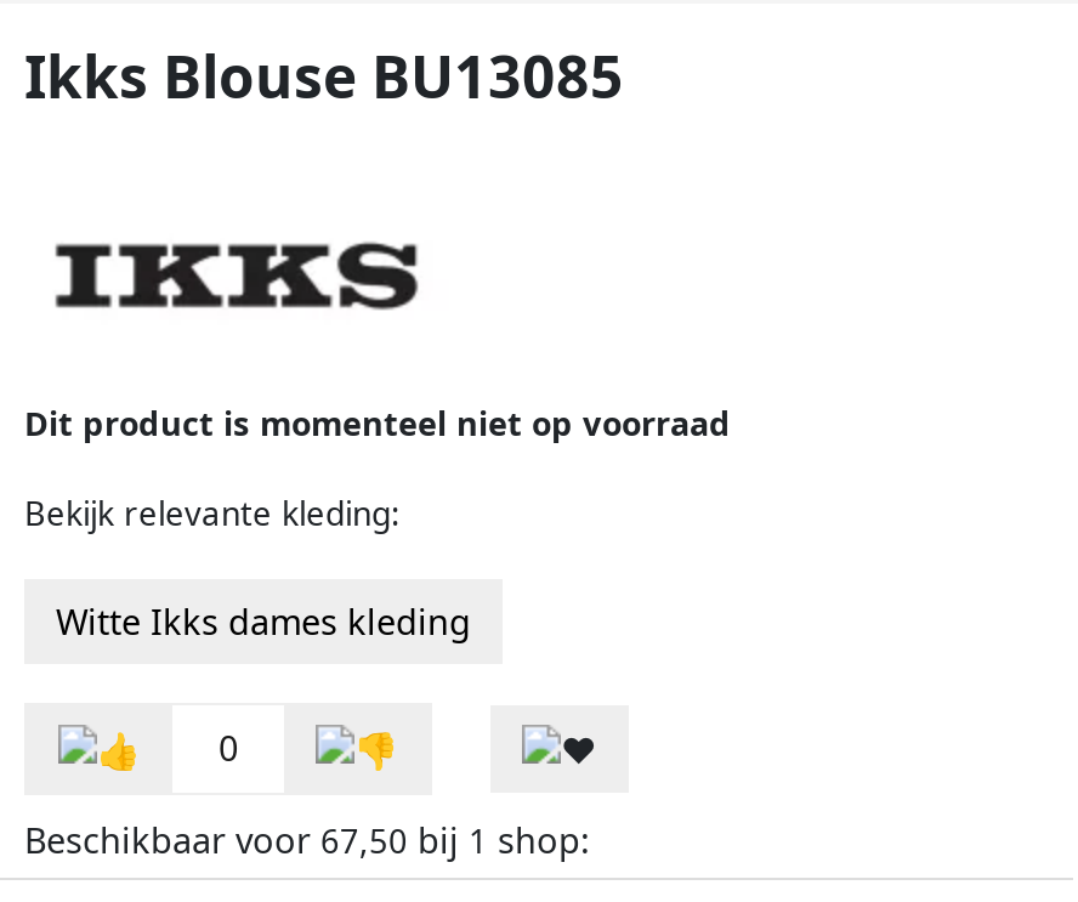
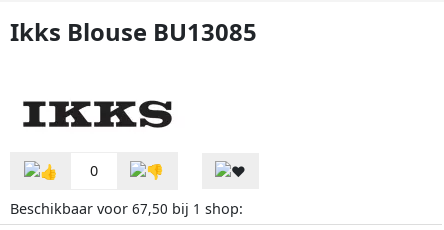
- Dit product is momenteel niet op voorraad
- Bekijk relevante kleding:
- Witte Ikks dames kleding
